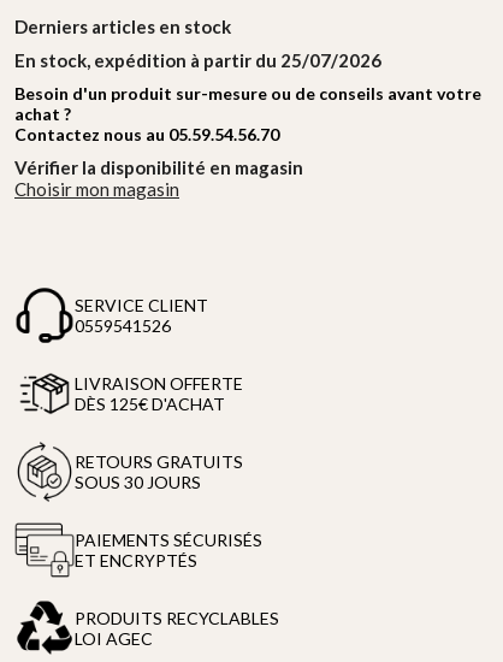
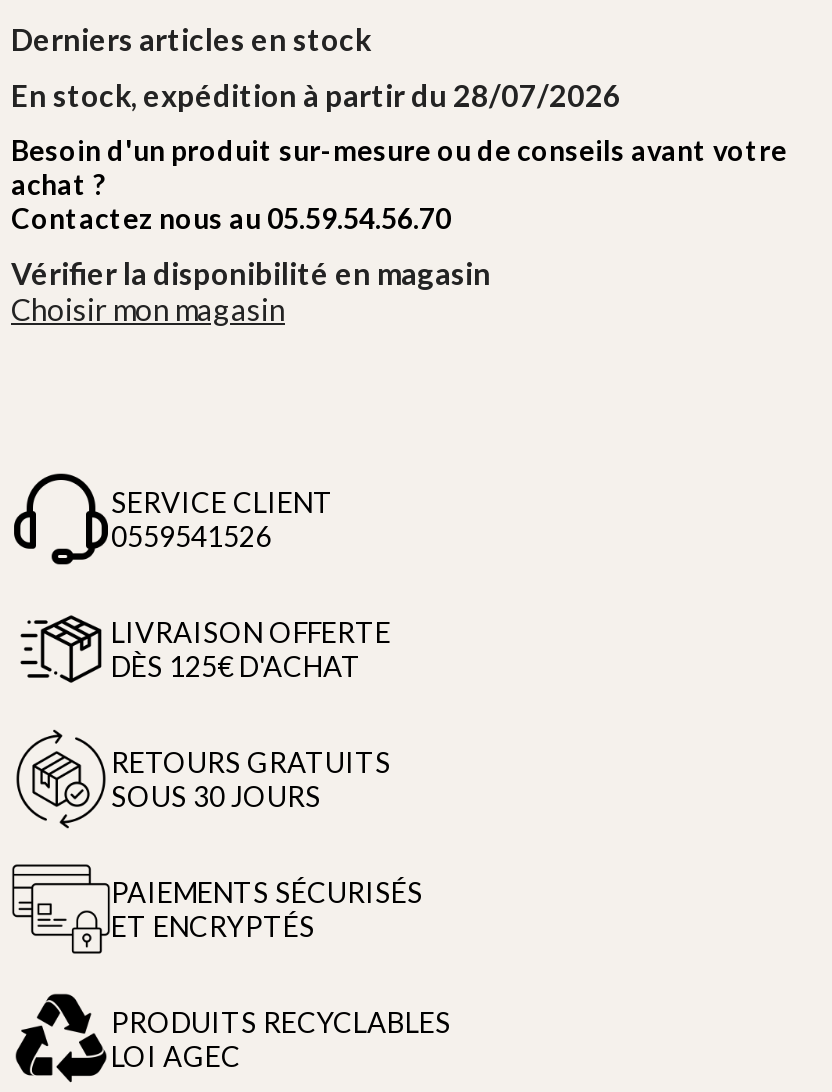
- En stock, expédition à partir du 25/07/2026
+ En stock, expédition à partir du 28/07/2026
